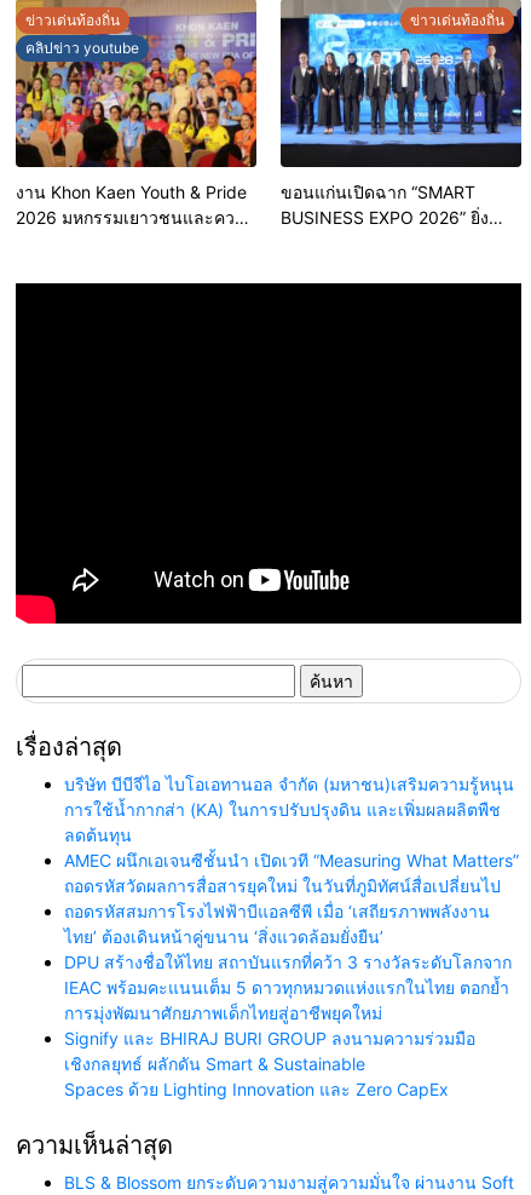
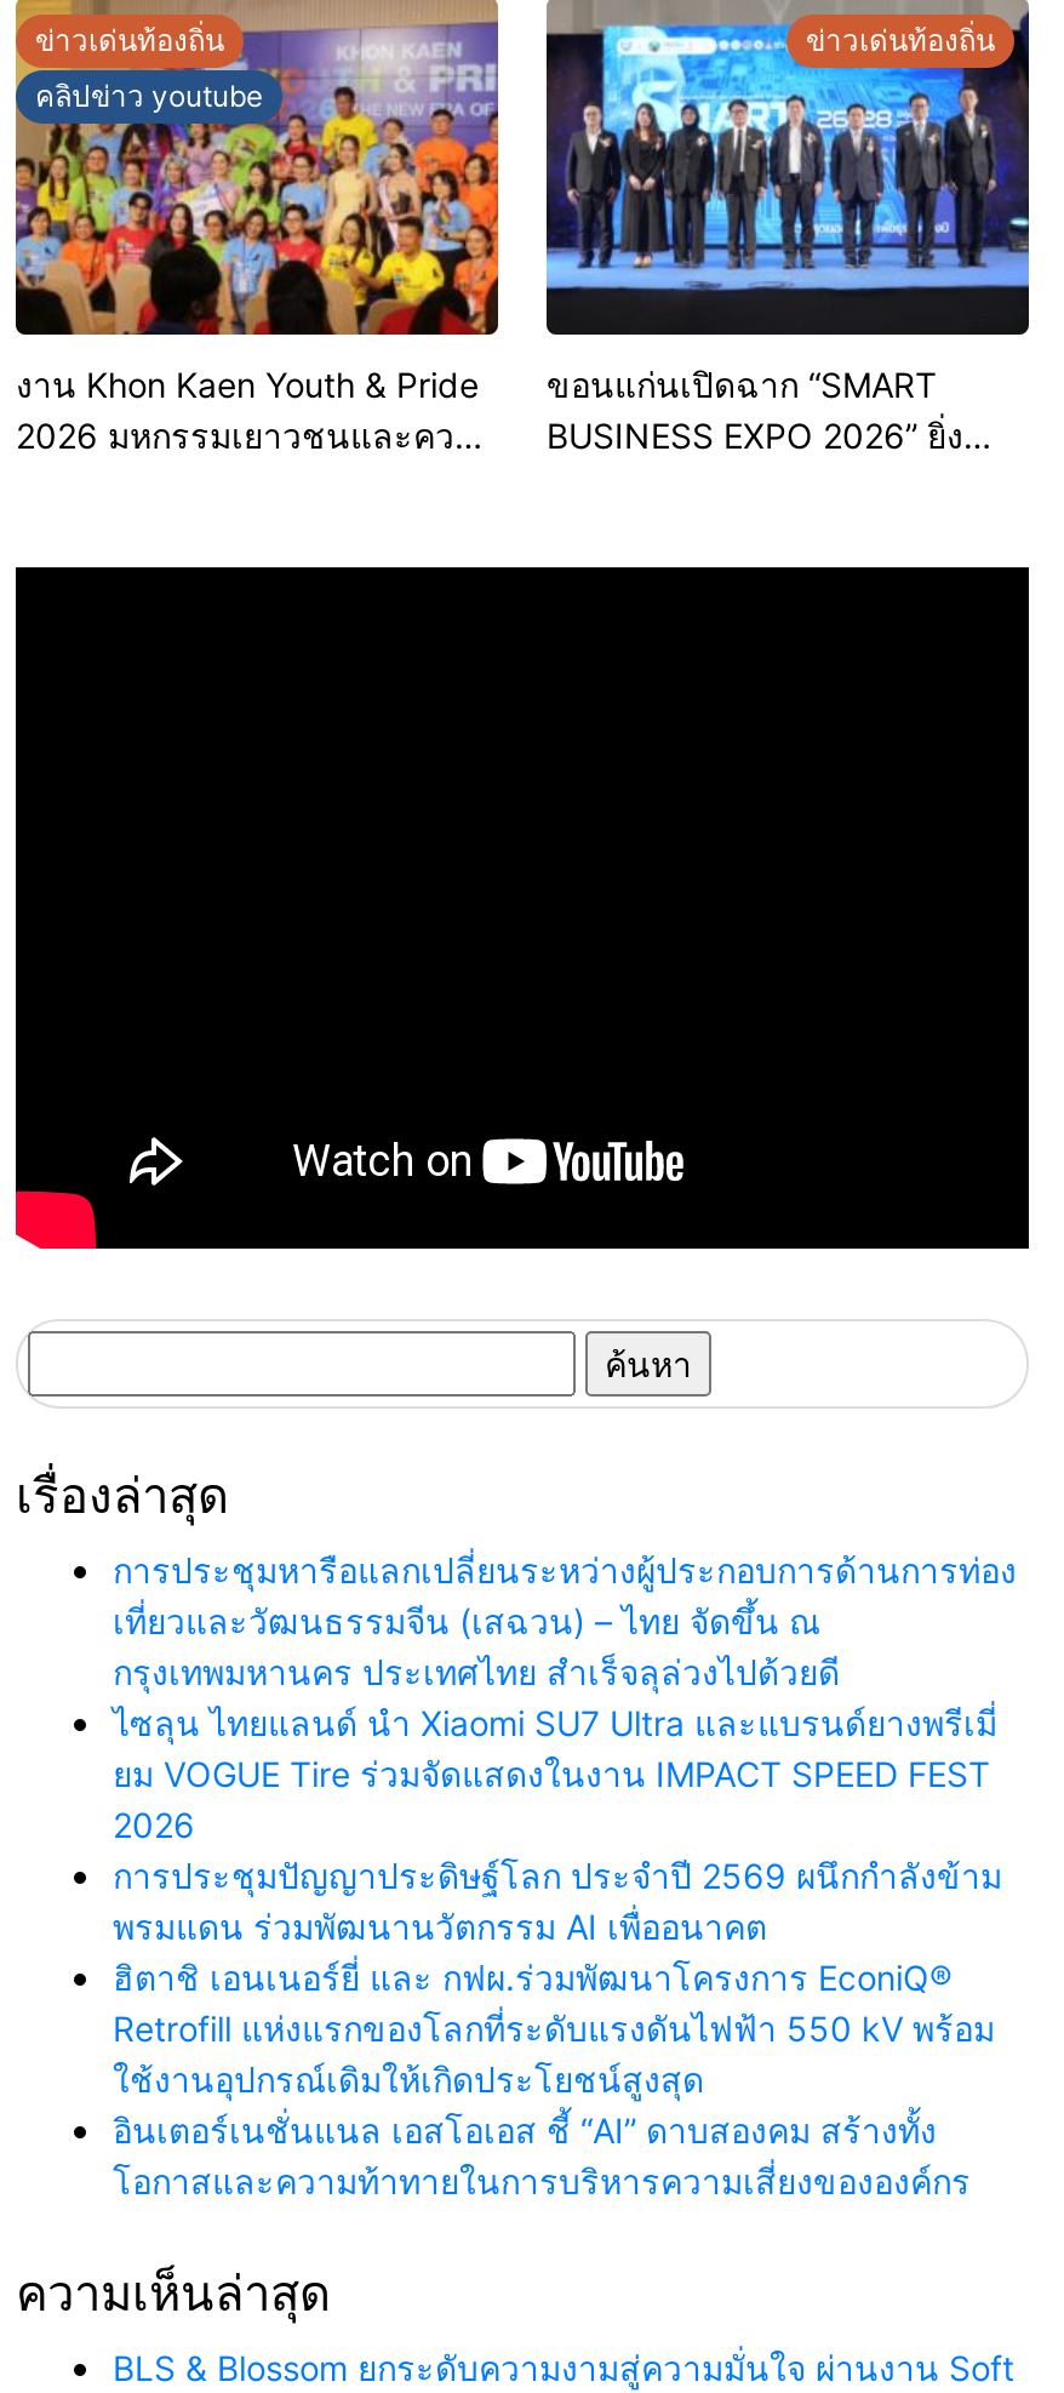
- บริษัท บีบีจีไอ ไบโอเอทานอล จำกัด (มหาชน)เสริมความรู้หนุน
- การใช้น้ำกากส่า (KA) ในการปรับปรุงดิน และเพิ่มผลผลิตพืช
- ลดต้นทุน
- AMEC ผนึกเอเจนซีชั้นนำ เปิดเวที “Measuring What Matters”
- ถอดรหัสวัดผลการสื่อสารยุคใหม่ ในวันที่ภูมิทัศน์สื่อเปลี่ยนไป
- ถอดรหัสสมการโรงไฟฟ้าบีแอลซีพี เมื่อ ‘เสถียรภาพพลังงาน
- ไทย’ ต้องเดินหน้าคู่ขนาน ‘สิ่งแวดล้อมยั่งยืน’
- DPU สร้างชื่อให้ไทย สถาบันแรกที่คว้า 3 รางวัลระดับโลกจาก
- IEAC พร้อมคะแนนเต็ม 5 ดาวทุกหมวดแห่งแรกในไทย ตอกย้ำ
- การมุ่งพัฒนาศักยภาพเด็กไทยสู่อาชีพยุคใหม่
- Signify และ BHIRAJ BURI GROUP ลงนามความร่วมมือ
- เชิงกลยุทธ์ ผลักดัน Smart & Sustainable
- Spaces ด้วย Lighting Innovation และ Zero CapEx
+ การประชุมหารือแลกเปลี่ยนระหว่างผู้ประกอบการด้านการท่อง
+ เที่ยวและวัฒนธรรมจีน (เสฉวน) – ไทย จัดขึ้น ณ
+ กรุงเทพมหานคร ประเทศไทย สำเร็จลุล่วงไปด้วยดี
+ ไซลุน ไทยแลนด์ นำ Xiaomi SU7 Ultra และแบรนด์ยางพรีเมี่
+ ยม VOGUE Tire ร่วมจัดแสดงในงาน IMPACT SPEED FEST
+ 2026
+ การประชุมปัญญาประดิษฐ์โลก ประจำปี 2569 ผนึกกำลังข้าม
+ พรมแดน ร่วมพัฒนานวัตกรรม AI เพื่ออนาคต
+ ฮิตาชิ เอนเนอร์ยี่ และ กฟผ.ร่วมพัฒนาโครงการ EconiQ®
+ Retrofill แห่งแรกของโลกที่ระดับแรงดันไฟฟ้า 550 kV พร้อม
+ ใช้งานอุปกรณ์เดิมให้เกิดประโยชน์สูงสุด
+ อินเตอร์เนชั่นแนล เอสโอเอส ชี้ “AI” ดาบสองคม สร้างทั้ง
+ โอกาสและความท้าทายในการบริหารความเสี่ยงขององค์กร
